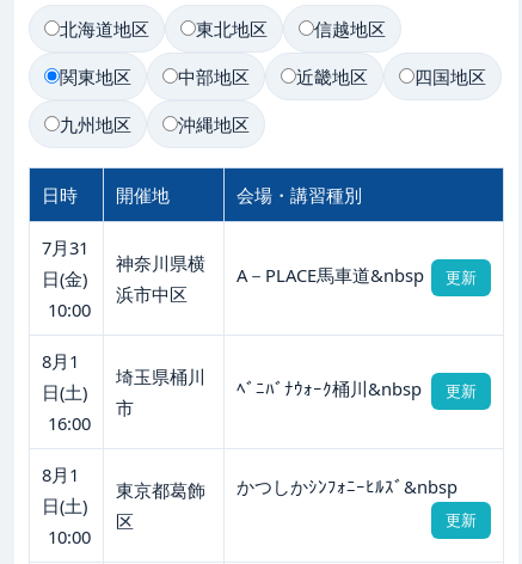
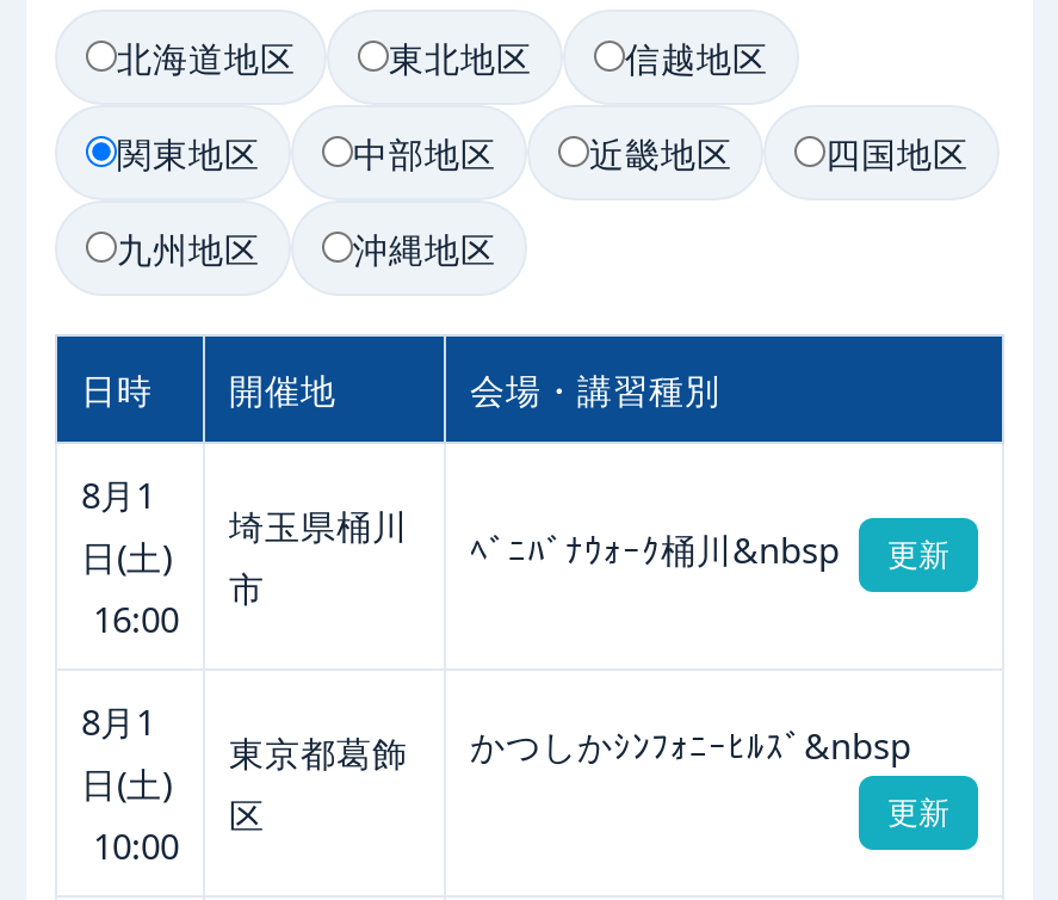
- 7月31
- 日(金)
- 10:00

- 神奈川県横
- 浜市中区

- A－PLACE馬車道&nbsp
- 更新
